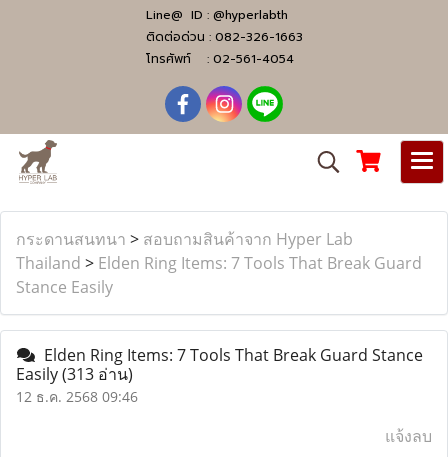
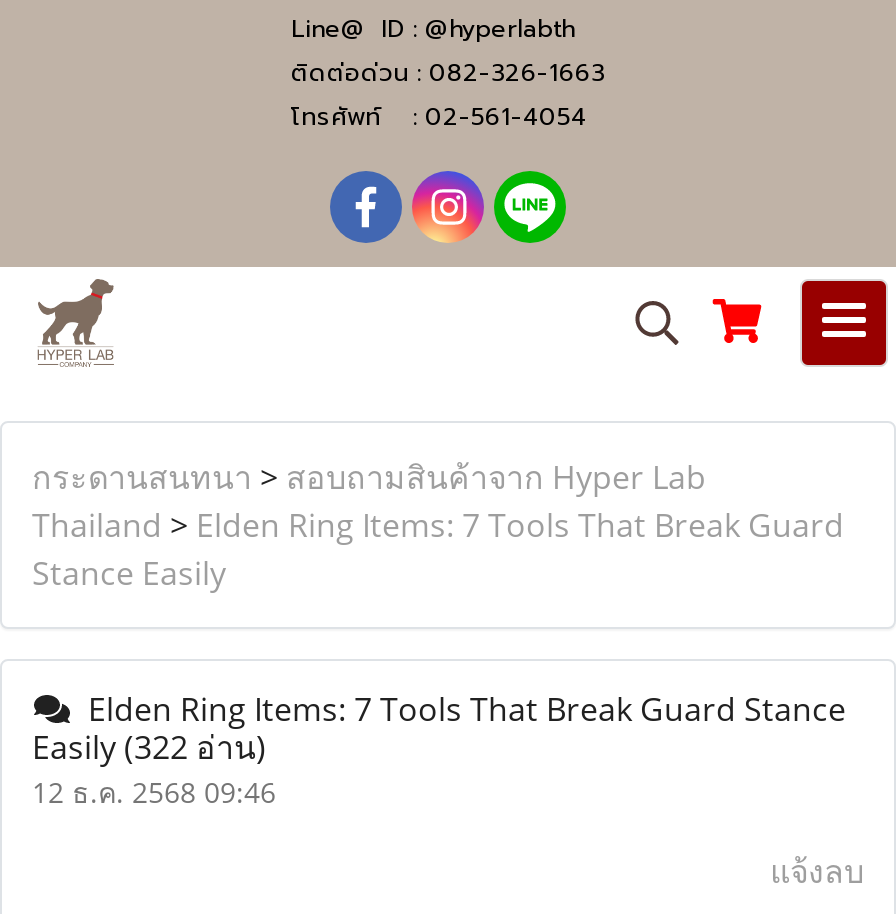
- Easily (313 อ่าน)
+ Easily (322 อ่าน)
